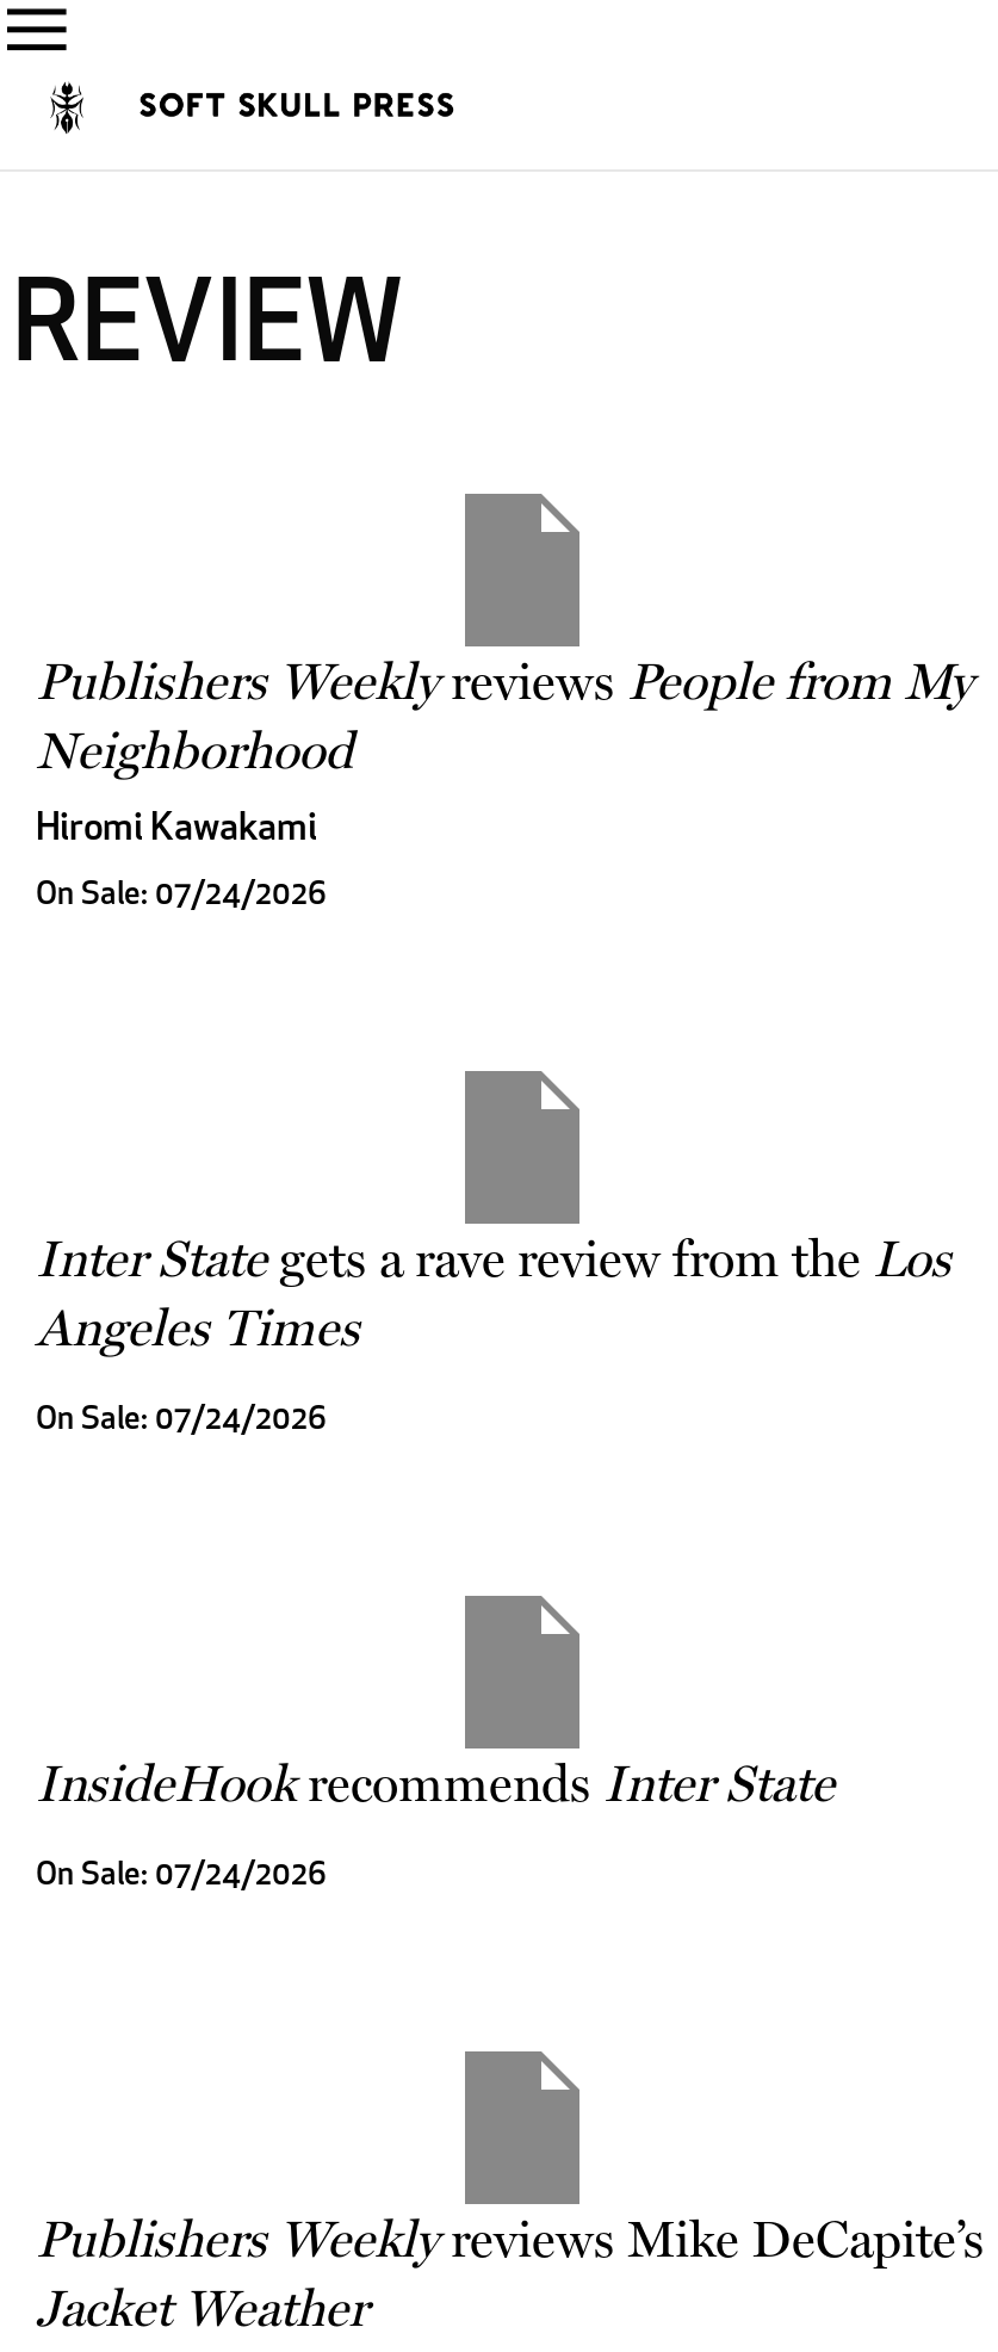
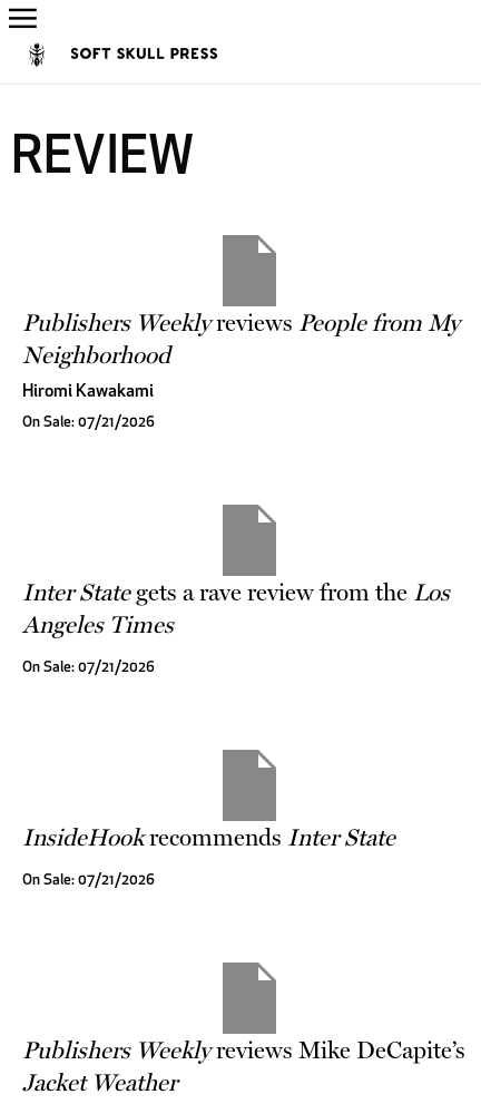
- On Sale: 07/24/2026
+ On Sale: 07/21/2026

- On Sale: 07/24/2026
+ On Sale: 07/21/2026

- On Sale: 07/24/2026
+ On Sale: 07/21/2026
